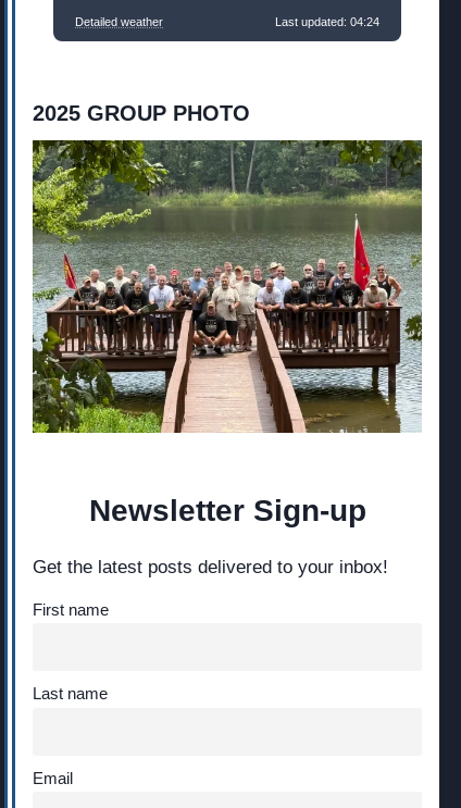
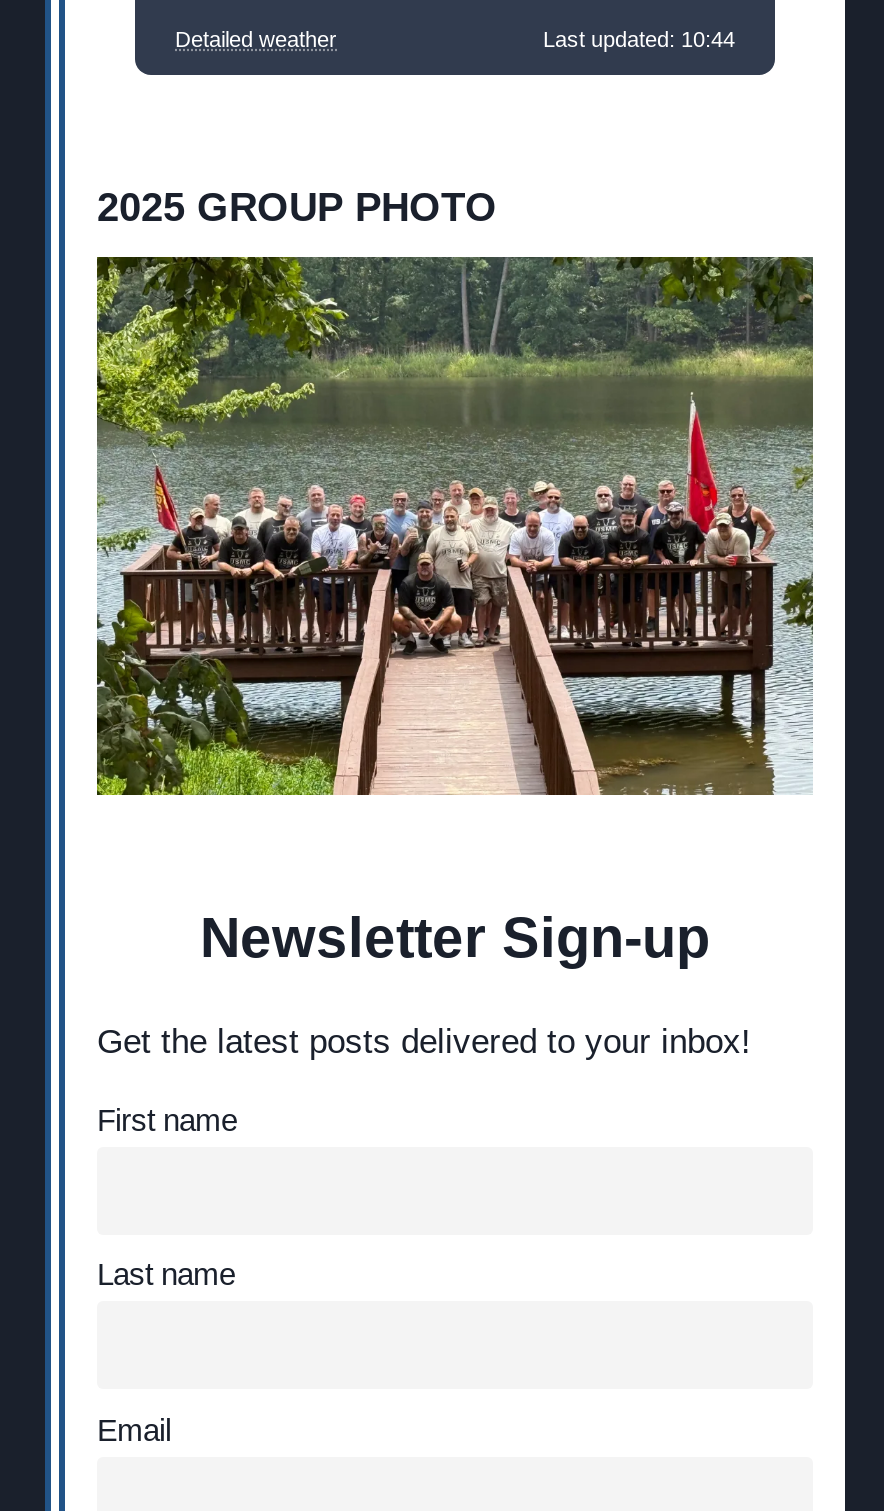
- Last updated: 04:24
+ Last updated: 10:44
